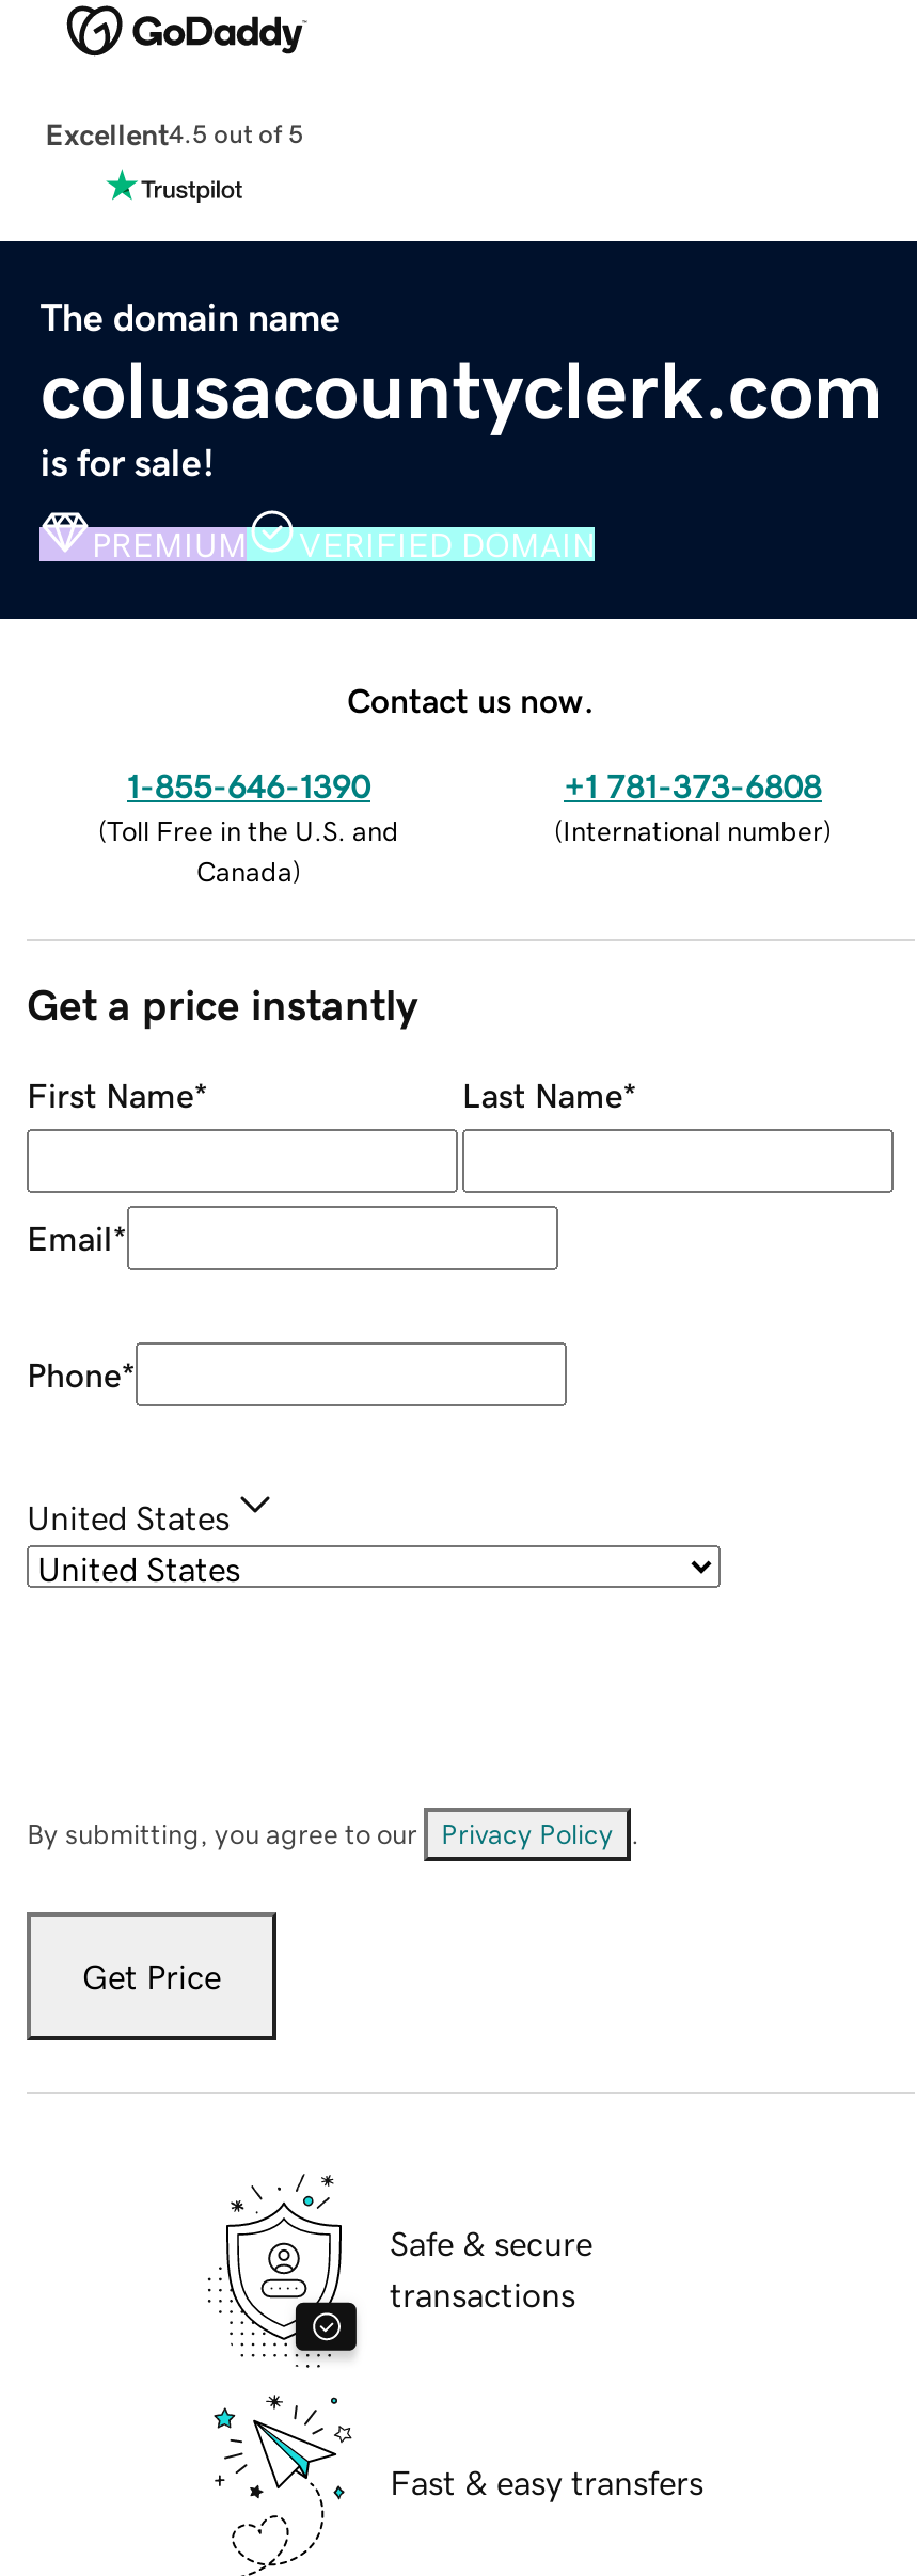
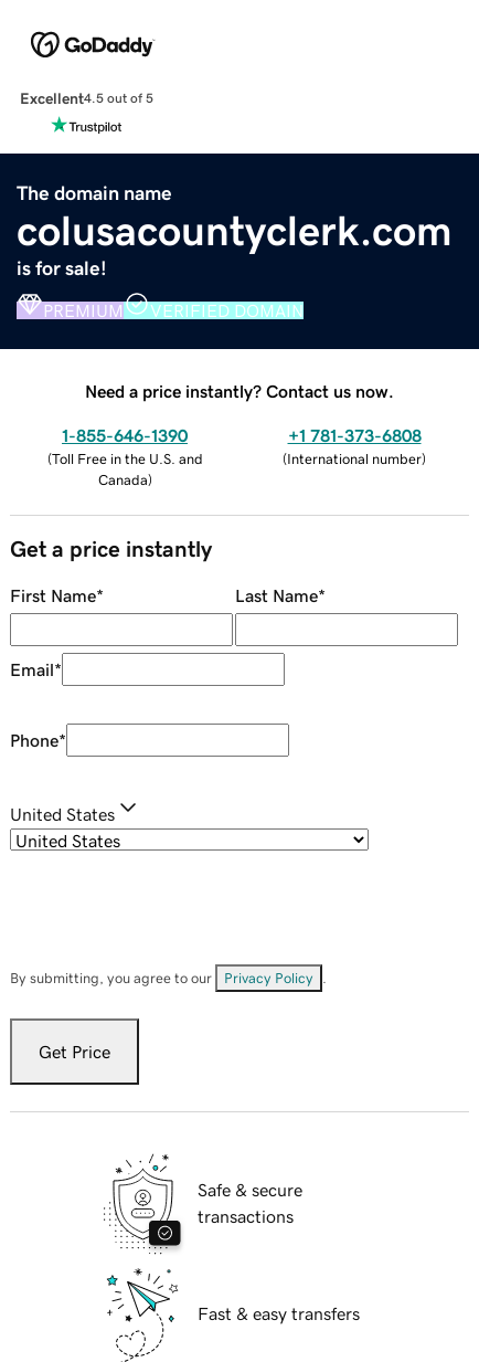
- Contact us now.
+ Need a price instantly? Contact us now.
